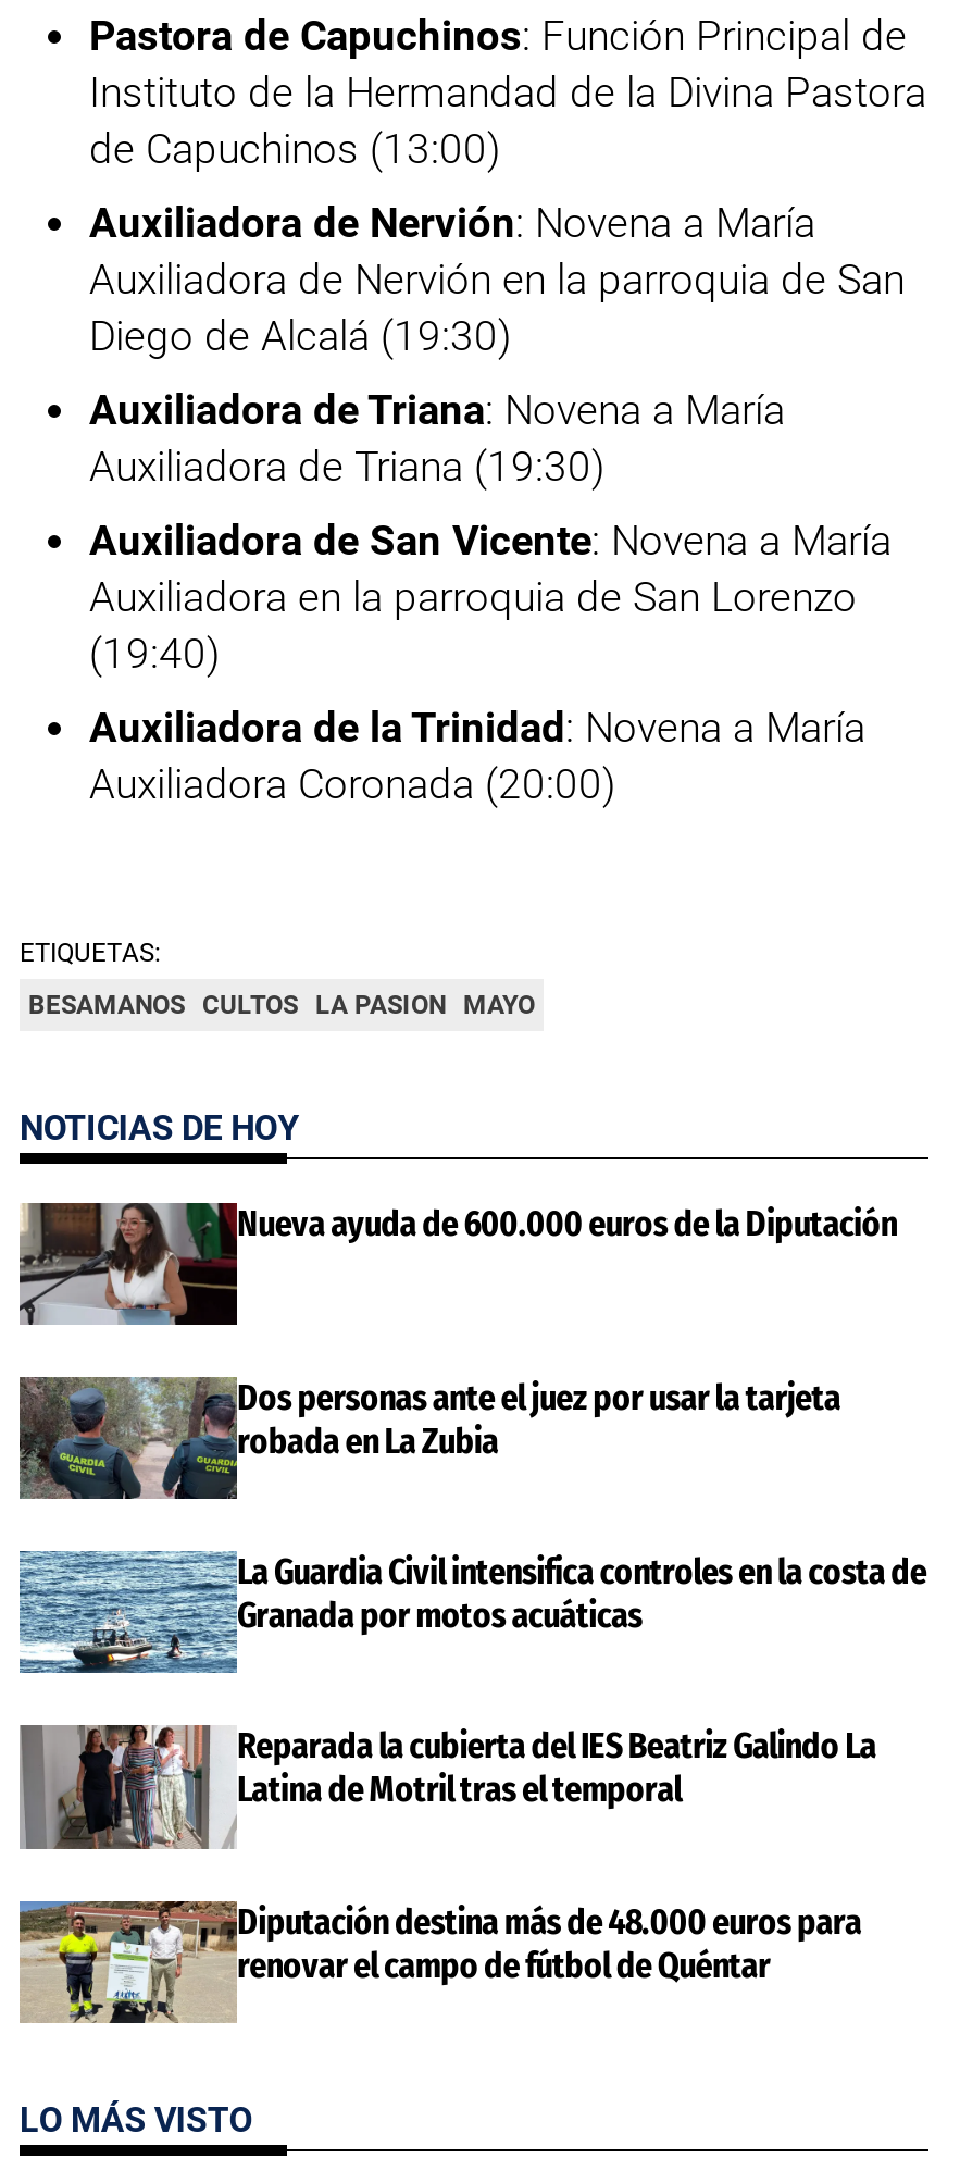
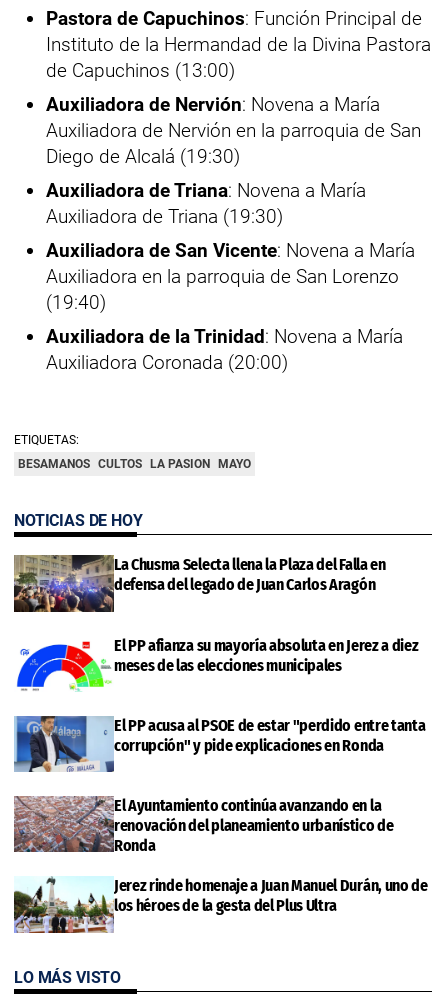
- [image]
- Nueva ayuda de 600.000 euros de la Diputación
+ [image]
+ La Chusma Selecta llena la Plaza del Falla en
+ defensa del legado de Juan Carlos Aragón

- [image]
- Dos personas ante el juez por usar la tarjeta
- robada en La Zubia
+ [image]
+ El PP afianza su mayoría absoluta en Jerez a diez
+ meses de las elecciones municipales

- [image]
- La Guardia Civil intensifica controles en la costa de
- Granada por motos acuáticas
+ [image]
+ El PP acusa al PSOE de estar "perdido entre tanta
+ corrupción" y pide explicaciones en Ronda

- [image]
- Reparada la cubierta del IES Beatriz Galindo La
- Latina de Motril tras el temporal
+ [image]
+ El Ayuntamiento continúa avanzando en la
+ renovación del planeamiento urbanístico de
+ Ronda

- [image]
- Diputación destina más de 48.000 euros para
- renovar el campo de fútbol de Quéntar
+ [image]
+ Jerez rinde homenaje a Juan Manuel Durán, uno de
+ los héroes de la gesta del Plus Ultra
